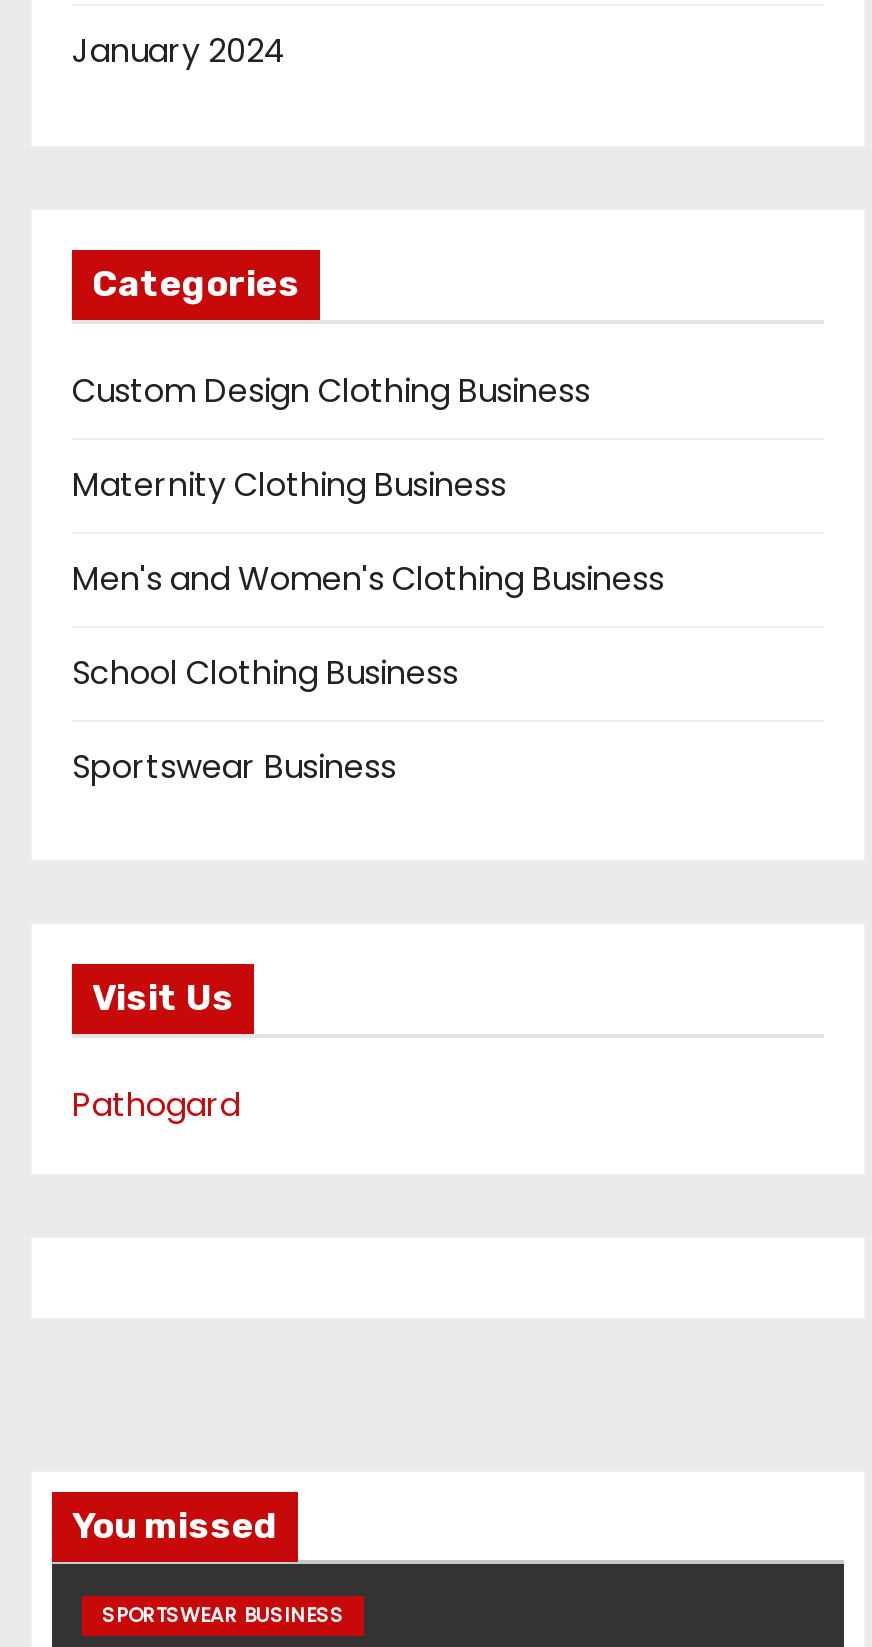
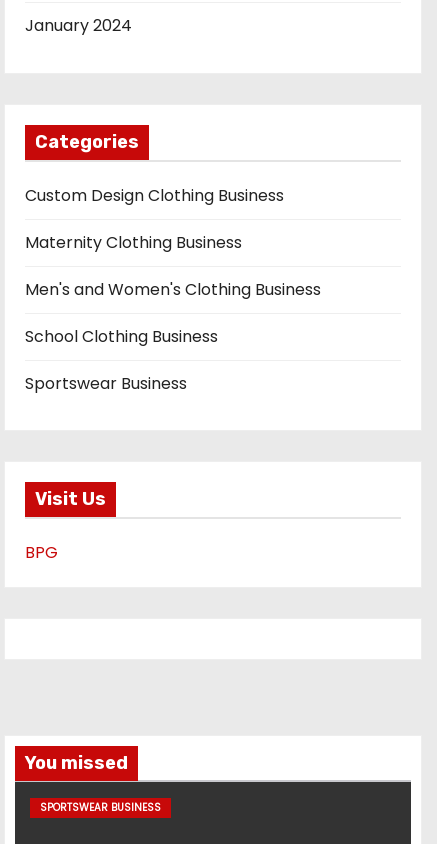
- Pathogard
+ BPG
